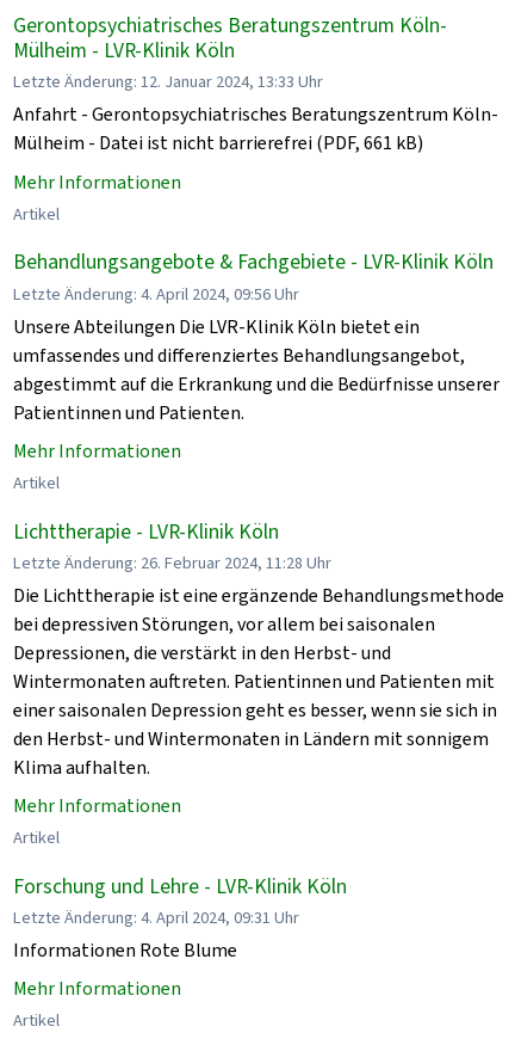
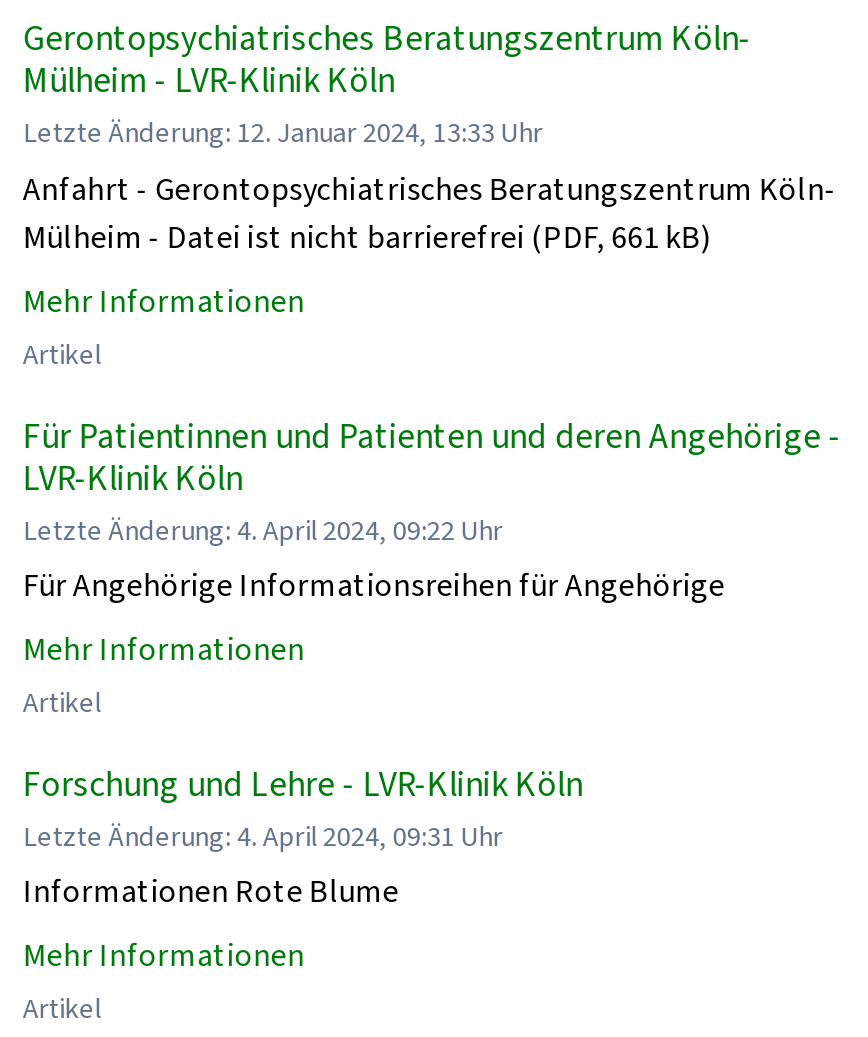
- Behandlungsangebote & Fachgebiete - LVR-Klinik Köln
- Letzte Änderung: 4. April 2024, 09:56 Uhr
- Unsere Abteilungen Die LVR-Klinik Köln bietet ein
- umfassendes und differenziertes Behandlungsangebot,
- abgestimmt auf die Erkrankung und die Bedürfnisse unserer
- Patientinnen und Patienten.
- Mehr Informationen
- Artikel
- Lichttherapie - LVR-Klinik Köln
- Letzte Änderung: 26. Februar 2024, 11:28 Uhr
- Die Lichttherapie ist eine ergänzende Behandlungsmethode
- bei depressiven Störungen, vor allem bei saisonalen
- Depressionen, die verstärkt in den Herbst- und
- Wintermonaten auftreten. Patientinnen und Patienten mit
- einer saisonalen Depression geht es besser, wenn sie sich in
- den Herbst- und Wintermonaten in Ländern mit sonnigem
- Klima aufhalten.
+ Für Patientinnen und Patienten und deren Angehörige -
+ LVR-Klinik Köln
+ Letzte Änderung: 4. April 2024, 09:22 Uhr
+ Für Angehörige Informationsreihen für Angehörige
